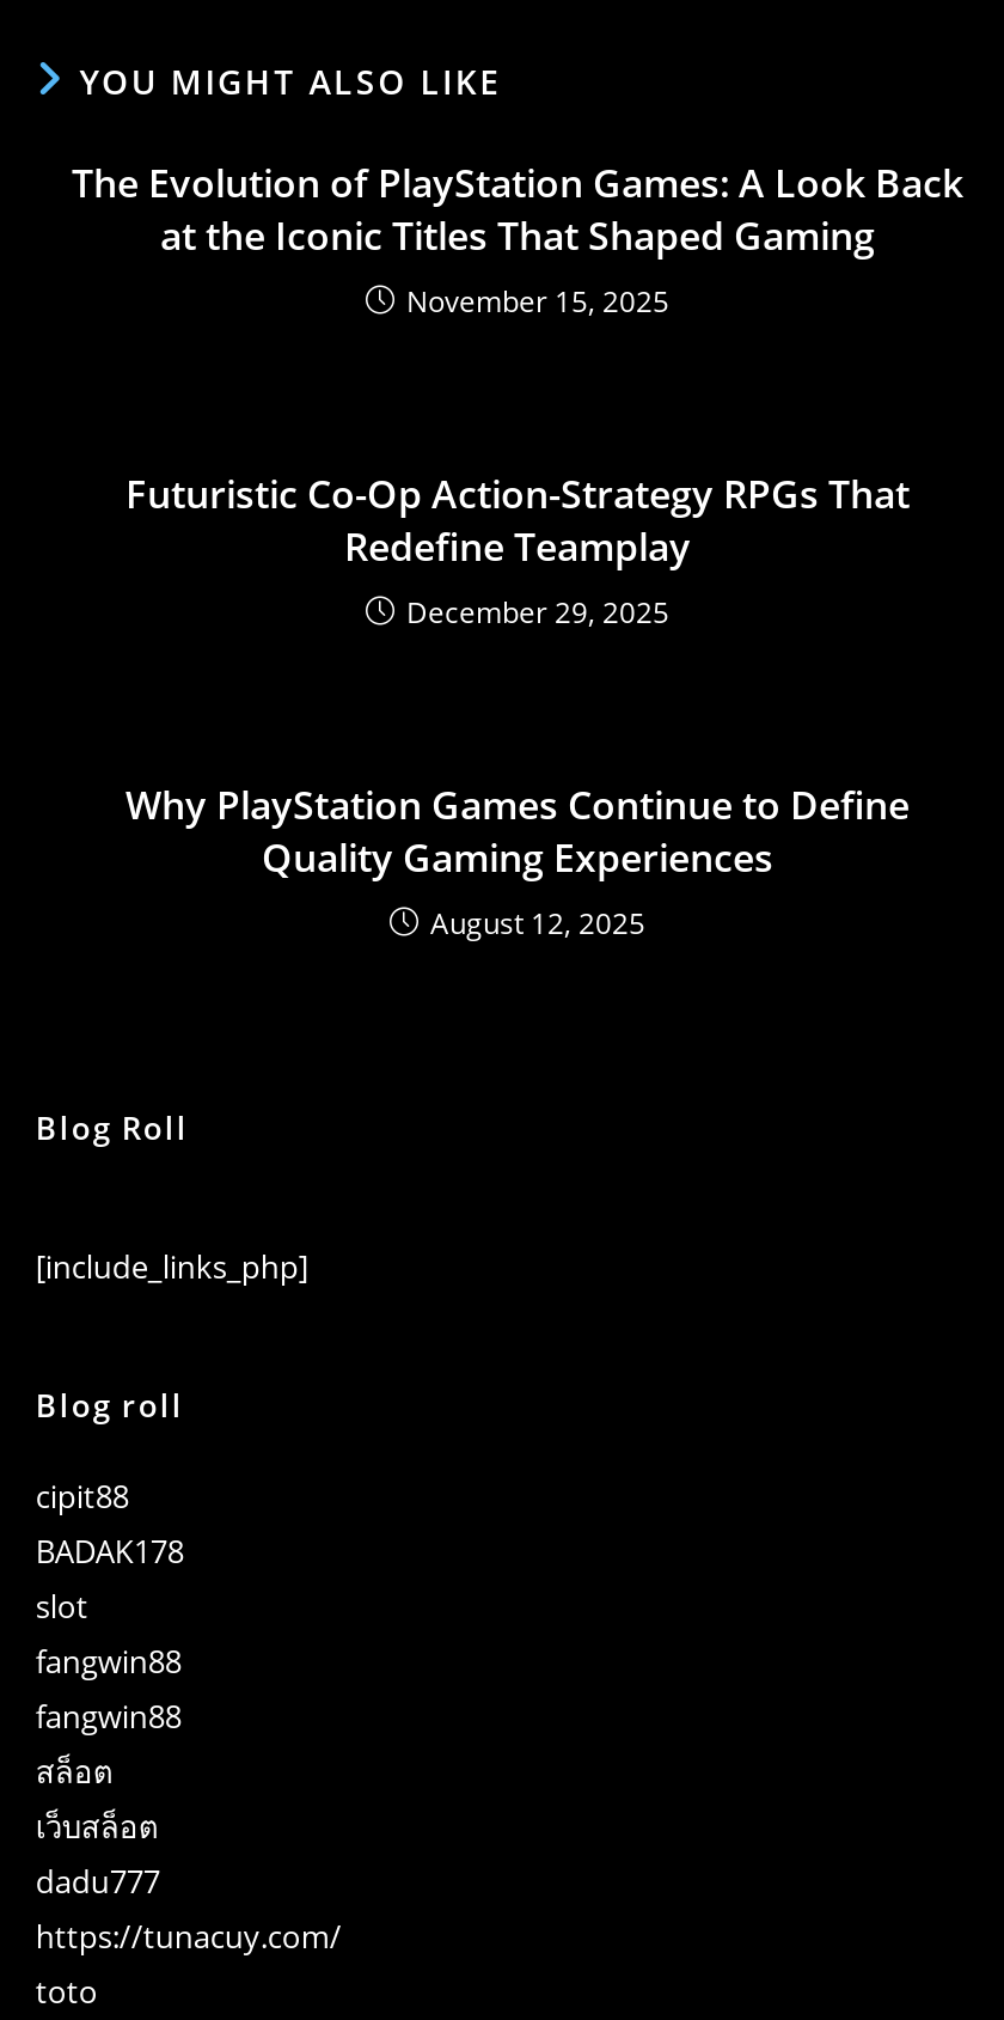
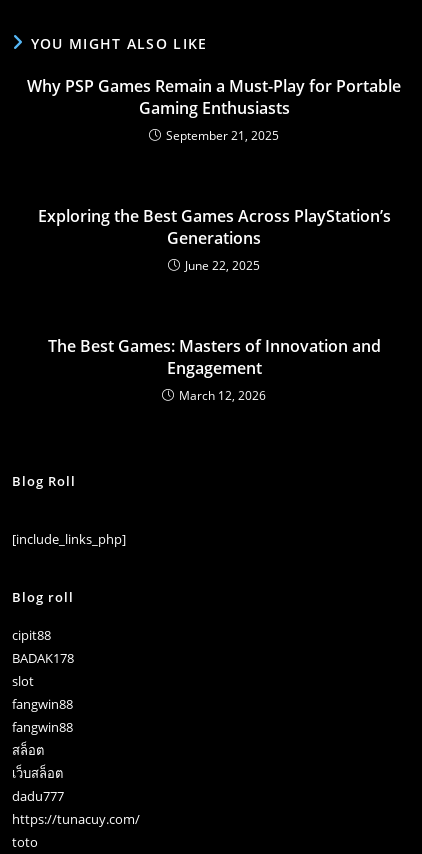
- The Evolution of PlayStation Games: A Look Back
- at the Iconic Titles That Shaped Gaming
- November 15, 2025
+ Why PSP Games Remain a Must-Play for Portable
+ Gaming Enthusiasts
+ September 21, 2025

- Futuristic Co-Op Action-Strategy RPGs That
- Redefine Teamplay
- December 29, 2025
+ Exploring the Best Games Across PlayStation’s
+ Generations
+ June 22, 2025

- Why PlayStation Games Continue to Define
- Quality Gaming Experiences
- August 12, 2025
+ The Best Games: Masters of Innovation and
+ Engagement
+ March 12, 2026
